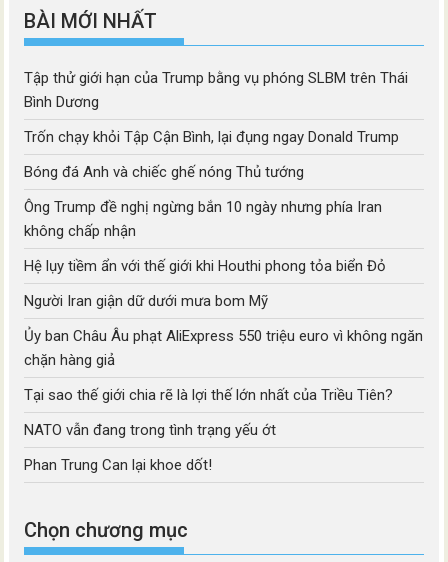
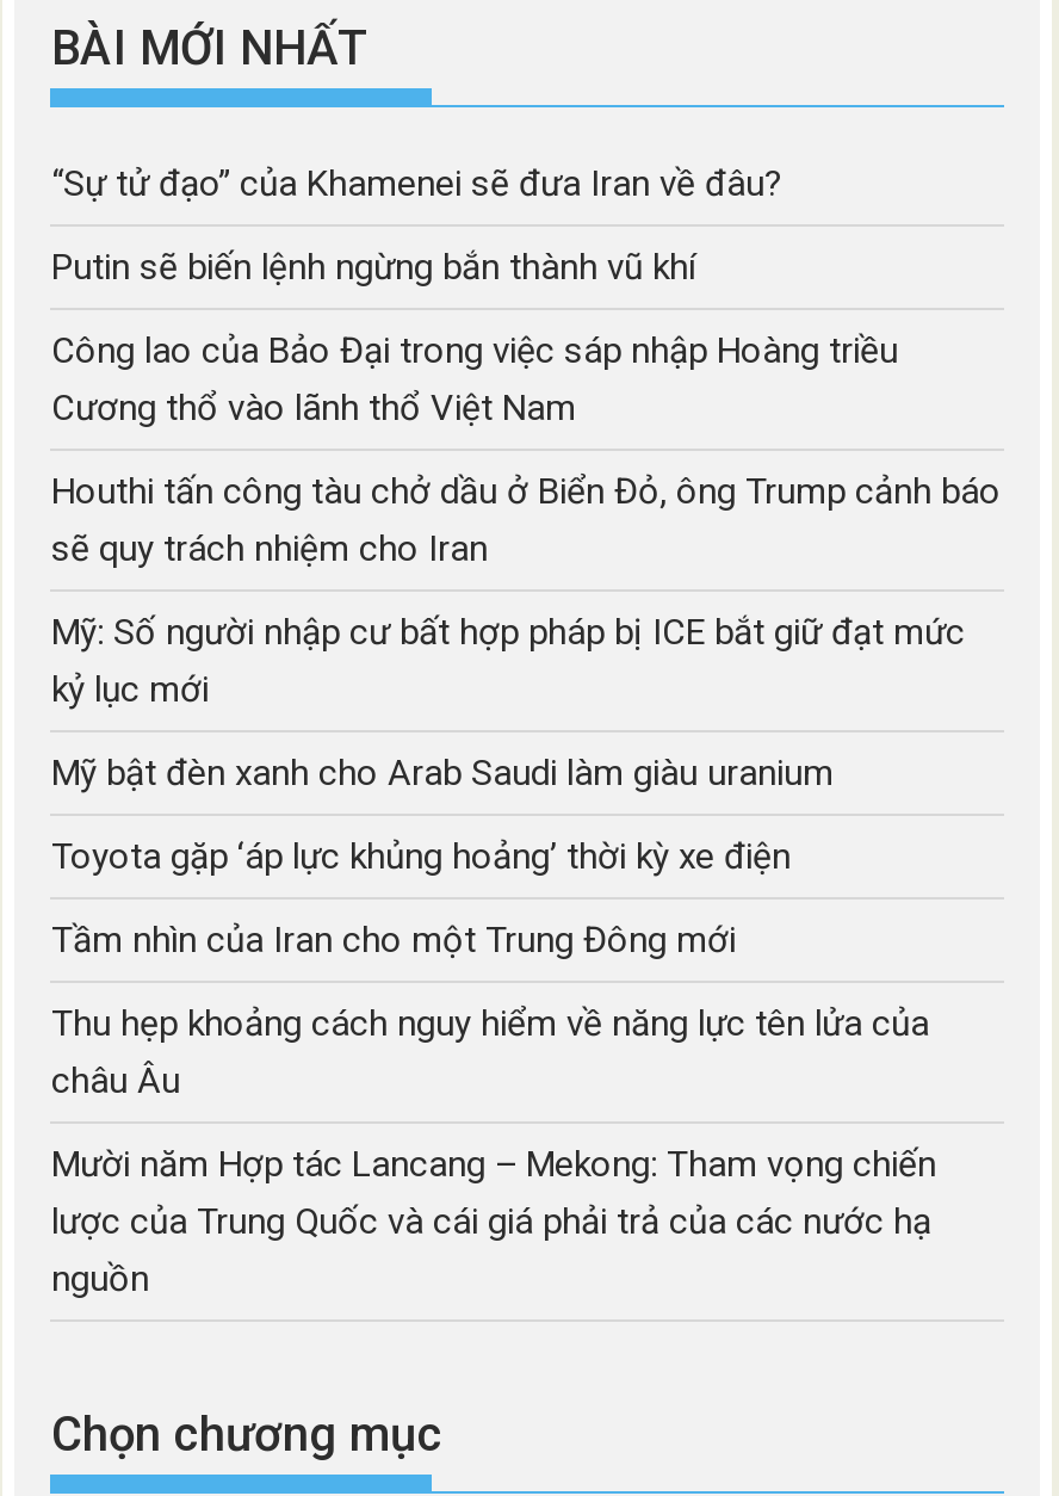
- Tập thử giới hạn của Trump bằng vụ phóng SLBM trên Thái
- Bình Dương
+ “Sự tử đạo” của Khamenei sẽ đưa Iran về đâu?

- Trốn chạy khỏi Tập Cận Bình, lại đụng ngay Donald Trump
+ Putin sẽ biến lệnh ngừng bắn thành vũ khí

- Bóng đá Anh và chiếc ghế nóng Thủ tướng
+ Công lao của Bảo Đại trong việc sáp nhập Hoàng triều
+ Cương thổ vào lãnh thổ Việt Nam

- Ông Trump đề nghị ngừng bắn 10 ngày nhưng phía Iran
- không chấp nhận
+ Houthi tấn công tàu chở dầu ở Biển Đỏ, ông Trump cảnh báo
+ sẽ quy trách nhiệm cho Iran

- Hệ lụy tiềm ẩn với thế giới khi Houthi phong tỏa biển Đỏ
+ Mỹ: Số người nhập cư bất hợp pháp bị ICE bắt giữ đạt mức
+ kỷ lục mới

- Người Iran giận dữ dưới mưa bom Mỹ
+ Mỹ bật đèn xanh cho Arab Saudi làm giàu uranium

- Ủy ban Châu Âu phạt AliExpress 550 triệu euro vì không ngăn
- chặn hàng giả
+ Toyota gặp ‘áp lực khủng hoảng’ thời kỳ xe điện

- Tại sao thế giới chia rẽ là lợi thế lớn nhất của Triều Tiên?
+ Tầm nhìn của Iran cho một Trung Đông mới

- NATO vẫn đang trong tình trạng yếu ớt
+ Thu hẹp khoảng cách nguy hiểm về năng lực tên lửa của
+ châu Âu

- Phan Trung Can lại khoe dốt!
+ Mười năm Hợp tác Lancang – Mekong: Tham vọng chiến
+ lược của Trung Quốc và cái giá phải trả của các nước hạ
+ nguồn
